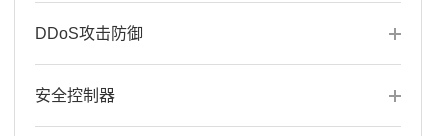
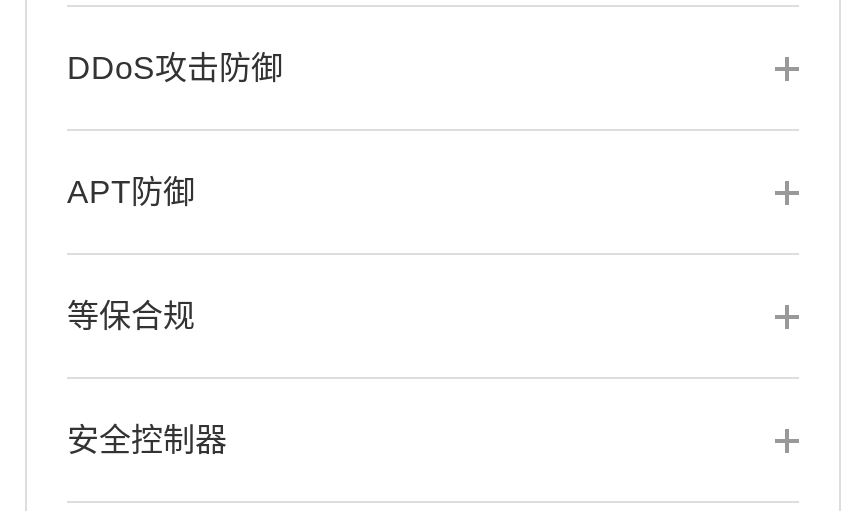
+ APT防御

+ 等保合规
